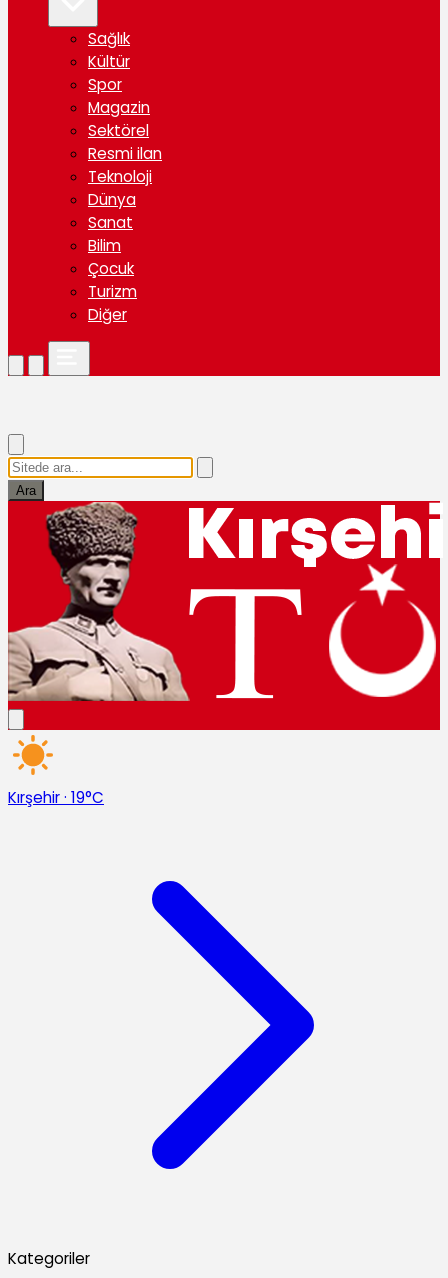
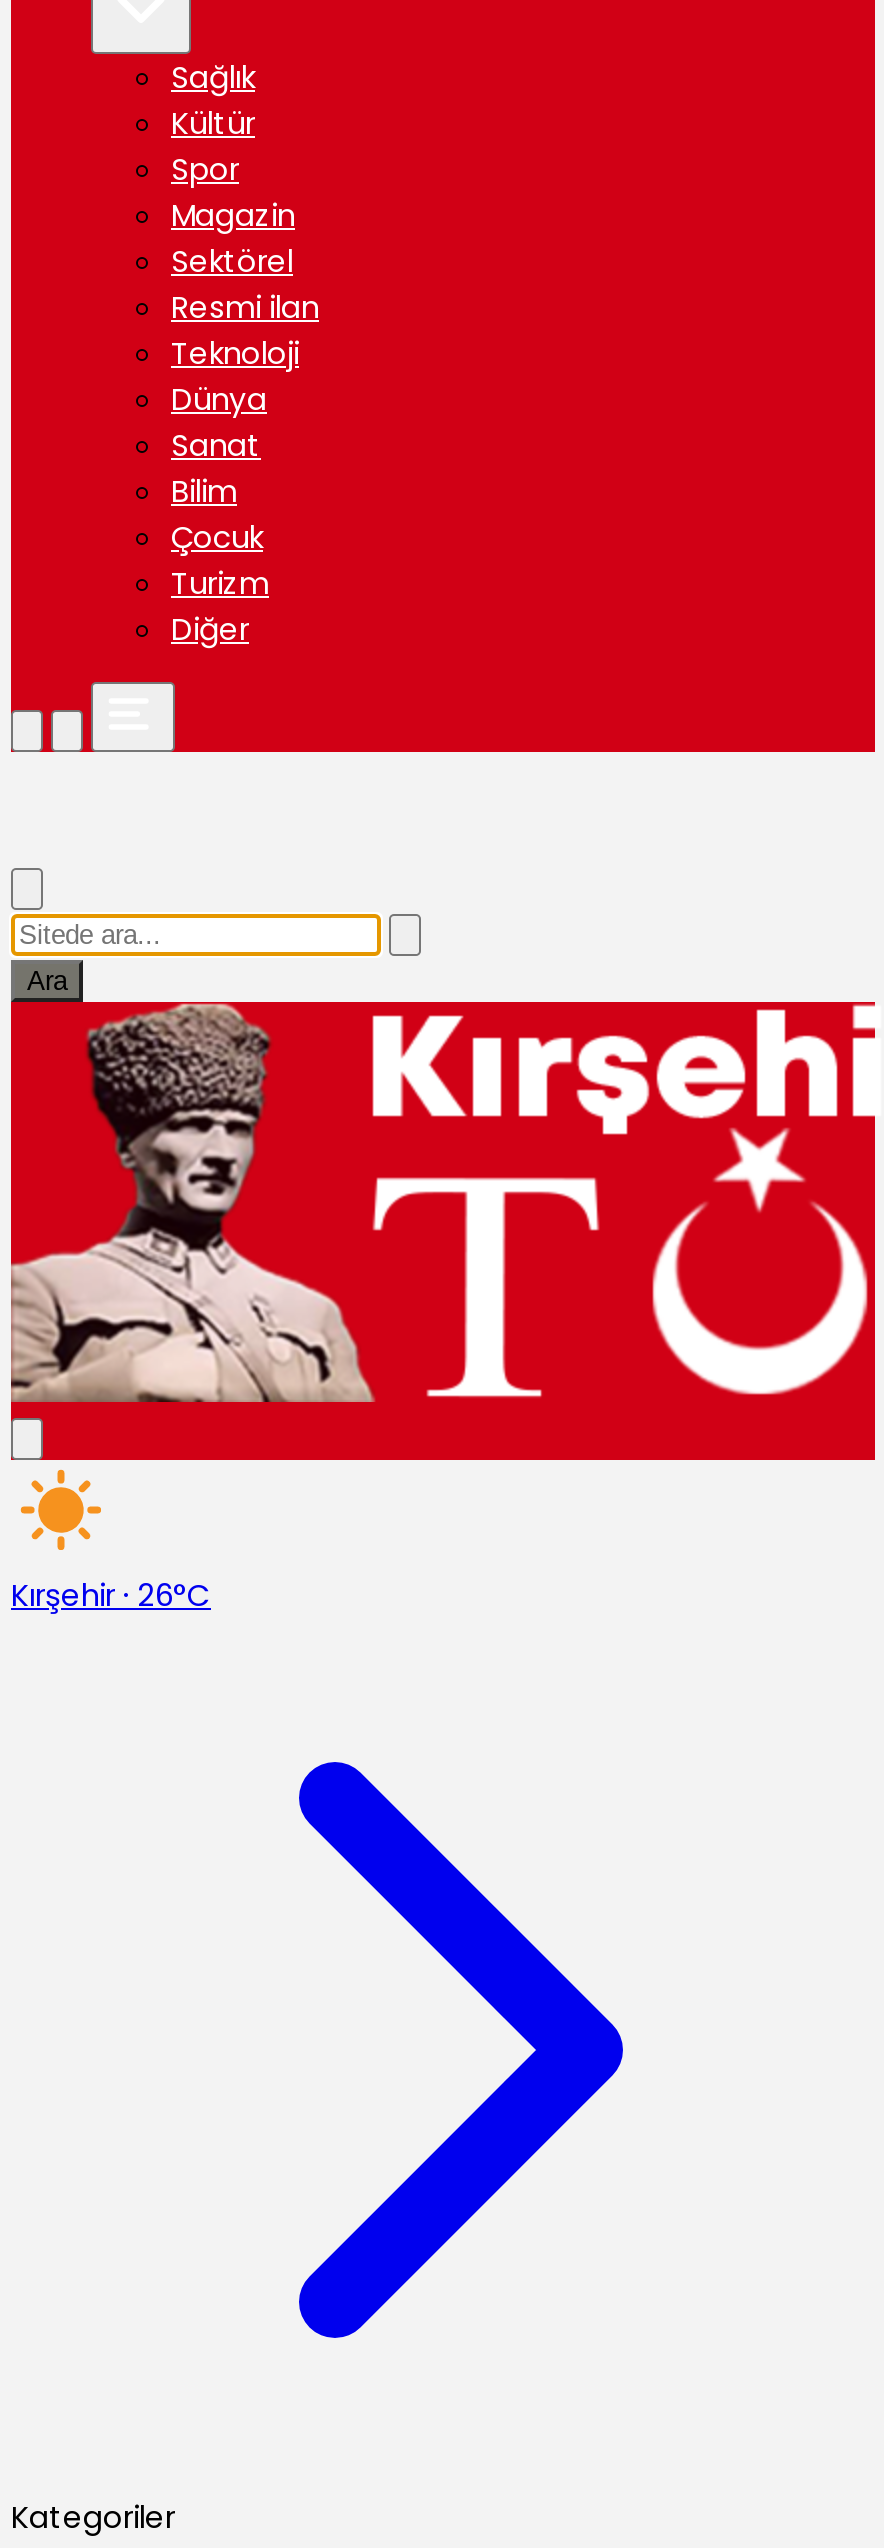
- Kırşehir · 19°C
+ Kırşehir · 26°C
